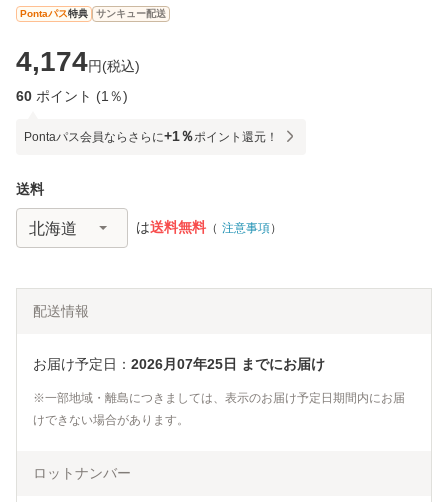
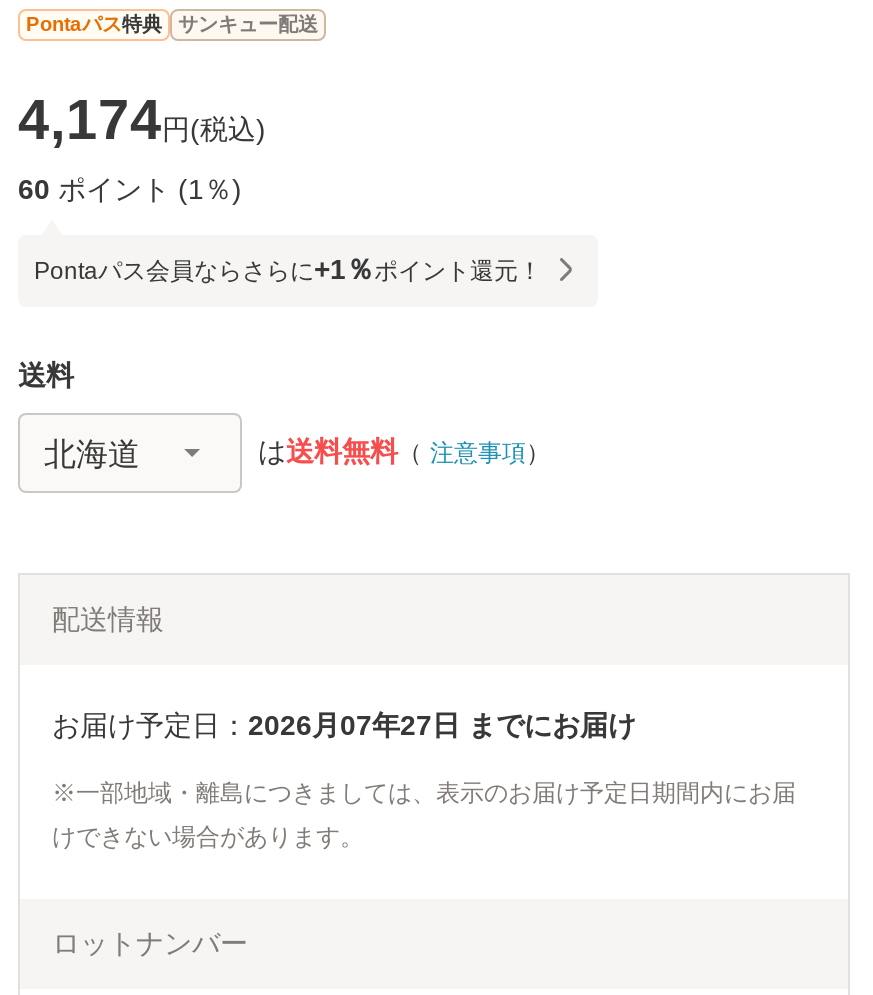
- お届け予定日：2026月07年25日 までにお届け
+ お届け予定日：2026月07年27日 までにお届け
